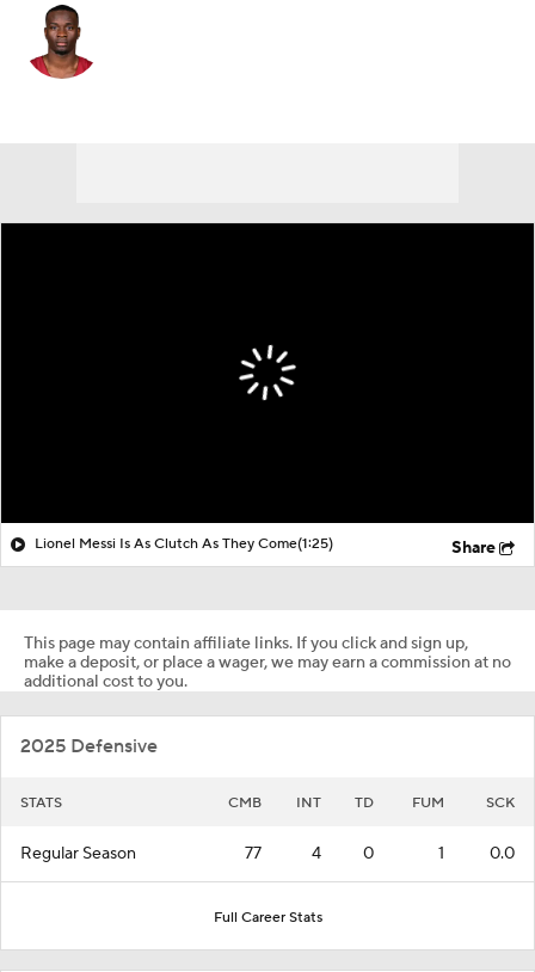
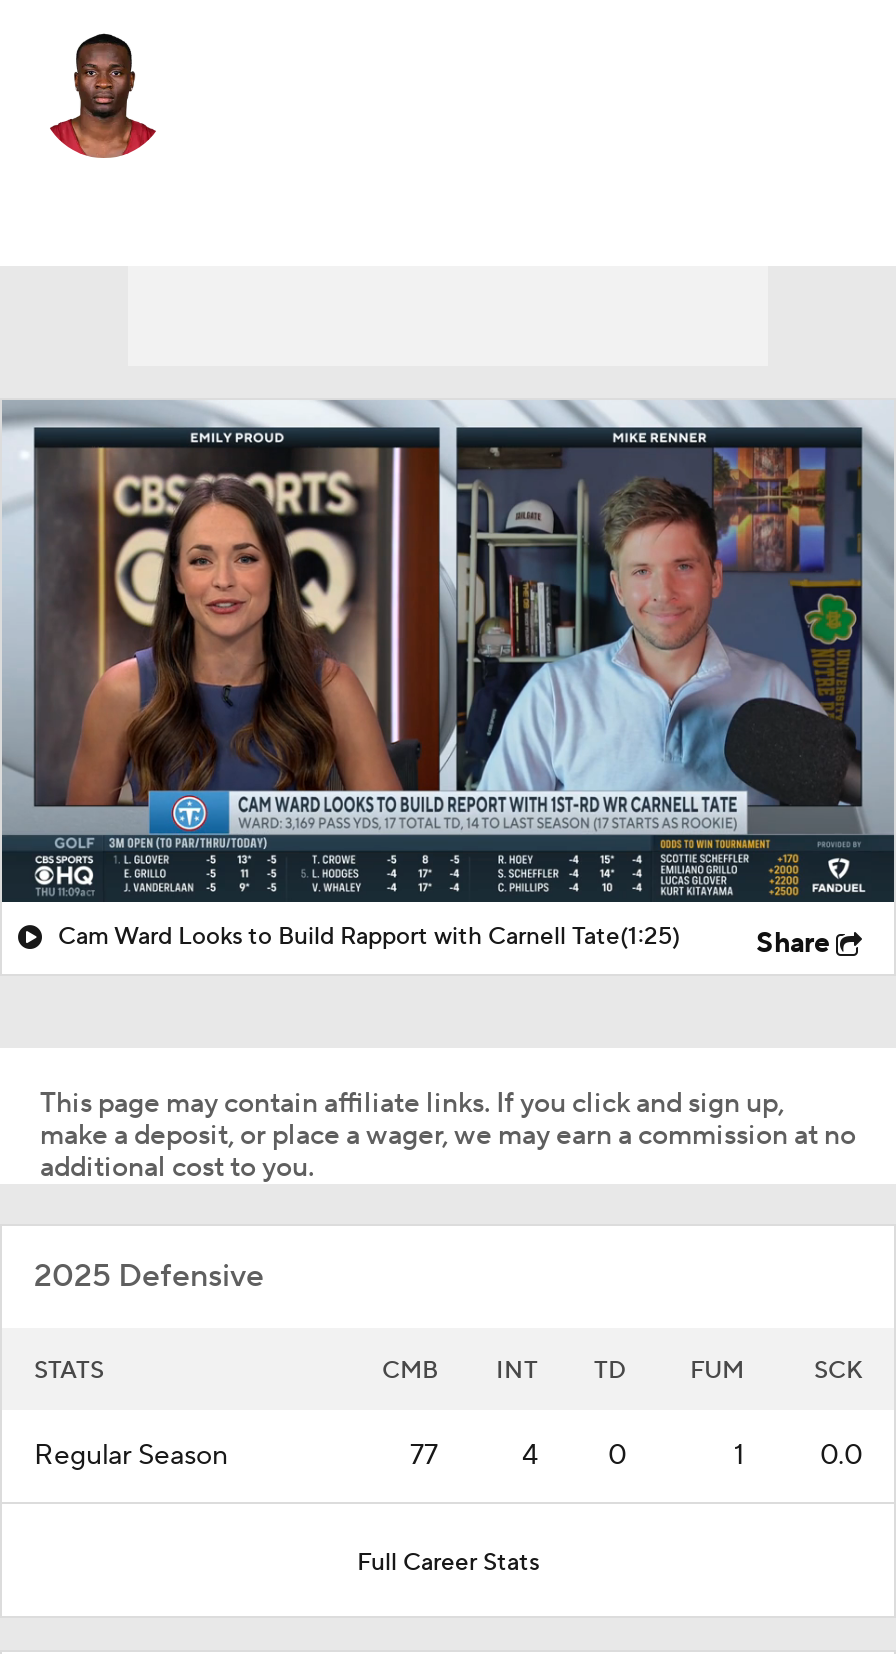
+ [image]

- Lionel Messi Is As Clutch As They Come(1:25)
+ Cam Ward Looks to Build Rapport with Carnell Tate(1:25)
